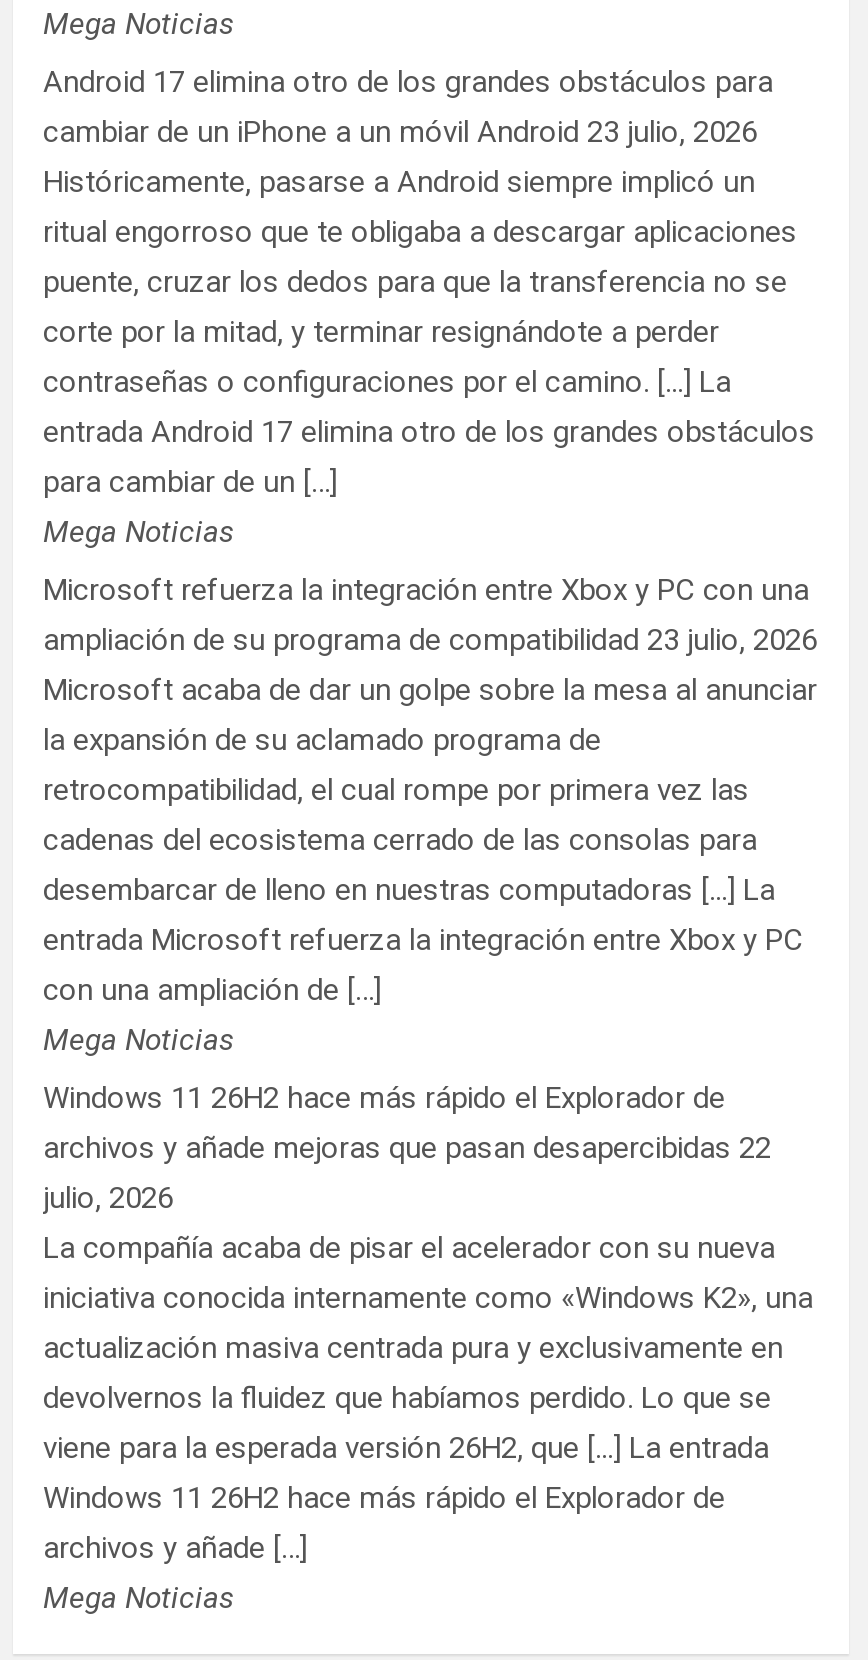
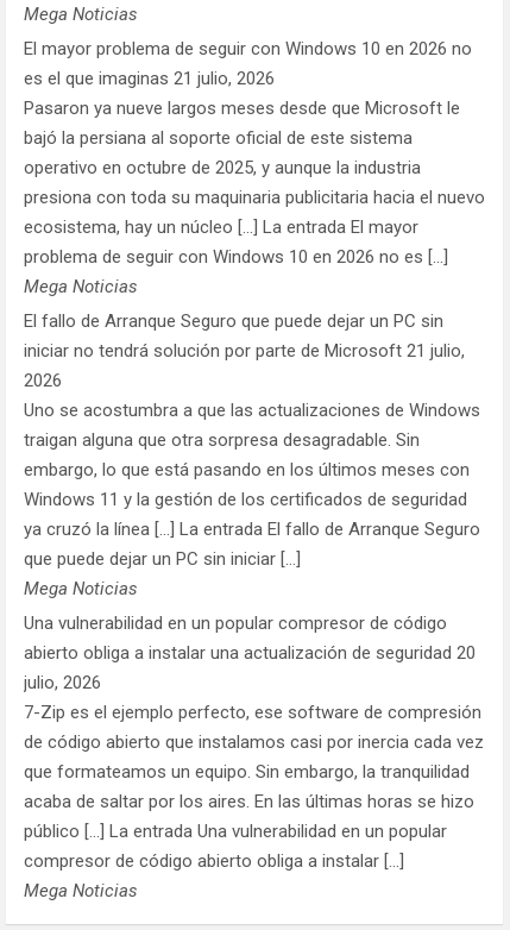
- Android 17 elimina otro de los grandes obstáculos para
- cambiar de un iPhone a un móvil Android 23 julio, 2026
- Históricamente, pasarse a Android siempre implicó un
- ritual engorroso que te obligaba a descargar aplicaciones
- puente, cruzar los dedos para que la transferencia no se
- corte por la mitad, y terminar resignándote a perder
- contraseñas o configuraciones por el camino. [...] La
- entrada Android 17 elimina otro de los grandes obstáculos
- para cambiar de un […]
+ El mayor problema de seguir con Windows 10 en 2026 no
+ es el que imaginas 21 julio, 2026
+ Pasaron ya nueve largos meses desde que Microsoft le
+ bajó la persiana al soporte oficial de este sistema
+ operativo en octubre de 2025, y aunque la industria
+ presiona con toda su maquinaria publicitaria hacia el nuevo
+ ecosistema, hay un núcleo [...] La entrada El mayor
+ problema de seguir con Windows 10 en 2026 no es […]

- Microsoft refuerza la integración entre Xbox y PC con una
- ampliación de su programa de compatibilidad 23 julio, 2026
- Microsoft acaba de dar un golpe sobre la mesa al anunciar
- la expansión de su aclamado programa de
- retrocompatibilidad, el cual rompe por primera vez las
- cadenas del ecosistema cerrado de las consolas para
- desembarcar de lleno en nuestras computadoras [...] La
- entrada Microsoft refuerza la integración entre Xbox y PC
- con una ampliación de […]
+ El fallo de Arranque Seguro que puede dejar un PC sin
+ iniciar no tendrá solución por parte de Microsoft 21 julio,
+ 2026
+ Uno se acostumbra a que las actualizaciones de Windows
+ traigan alguna que otra sorpresa desagradable. Sin
+ embargo, lo que está pasando en los últimos meses con
+ Windows 11 y la gestión de los certificados de seguridad
+ ya cruzó la línea [...] La entrada El fallo de Arranque Seguro
+ que puede dejar un PC sin iniciar […]

- Windows 11 26H2 hace más rápido el Explorador de
- archivos y añade mejoras que pasan desapercibidas 22
+ Una vulnerabilidad en un popular compresor de código
+ abierto obliga a instalar una actualización de seguridad 20

- La compañía acaba de pisar el acelerador con su nueva
- iniciativa conocida internamente como «Windows K2», una
- actualización masiva centrada pura y exclusivamente en
- devolvernos la fluidez que habíamos perdido. Lo que se
- viene para la esperada versión 26H2, que [...] La entrada
- Windows 11 26H2 hace más rápido el Explorador de
- archivos y añade […]
+ 7-Zip es el ejemplo perfecto, ese software de compresión
+ de código abierto que instalamos casi por inercia cada vez
+ que formateamos un equipo. Sin embargo, la tranquilidad
+ acaba de saltar por los aires. En las últimas horas se hizo
+ público [...] La entrada Una vulnerabilidad en un popular
+ compresor de código abierto obliga a instalar […]
